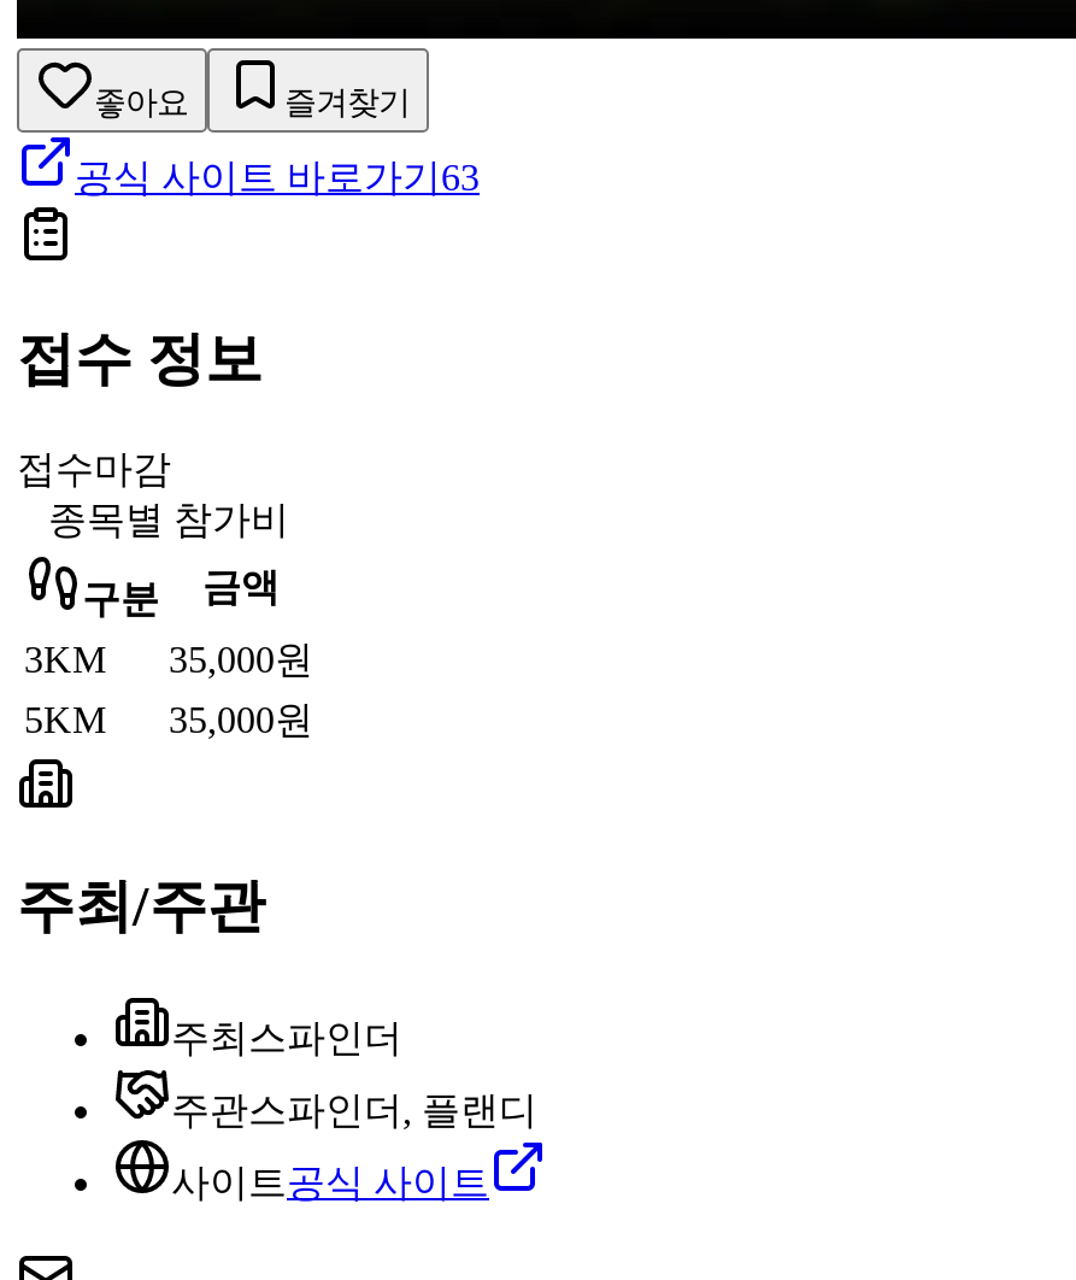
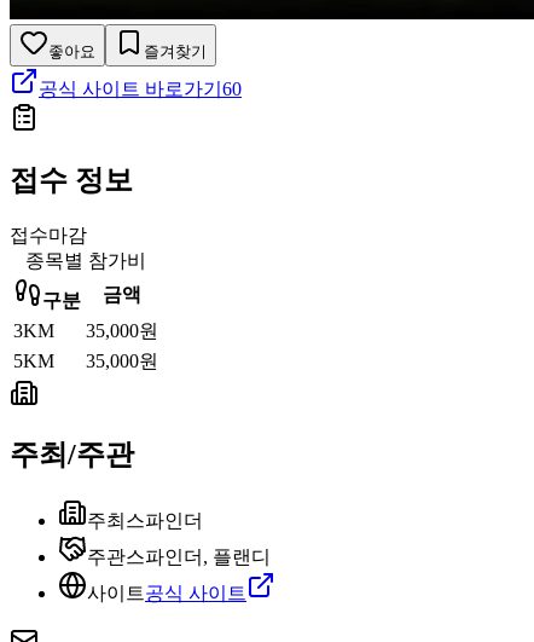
- 공식 사이트 바로가기 63
+ 공식 사이트 바로가기 60
